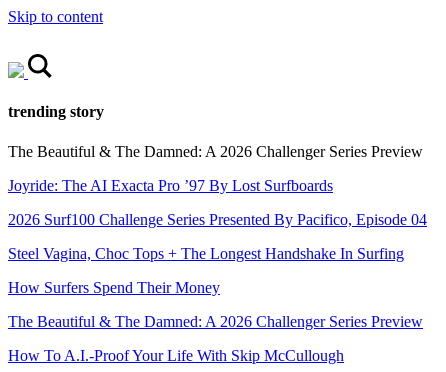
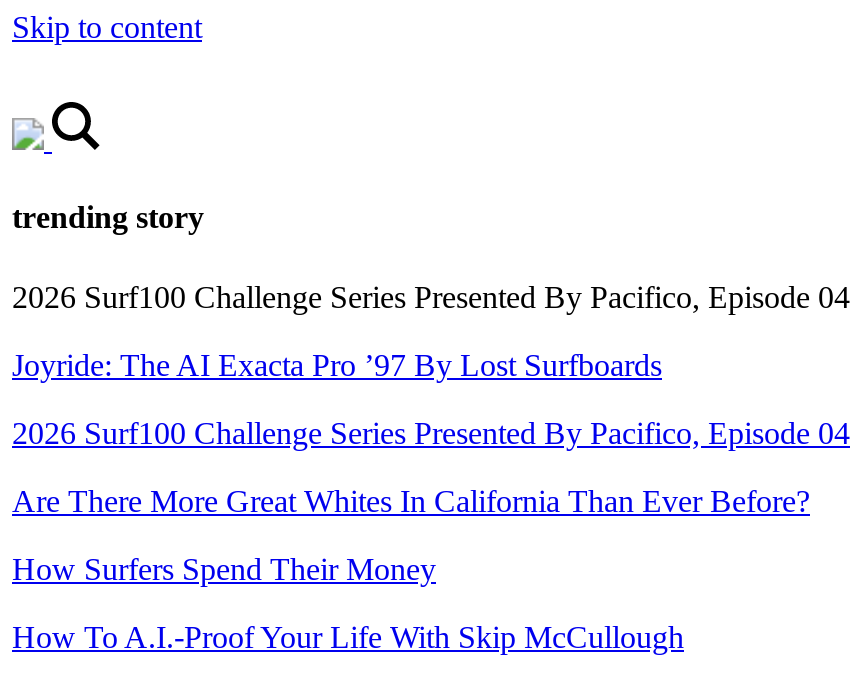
- The Beautiful & The Damned: A 2026 Challenger Series Preview
+ 2026 Surf100 Challenge Series Presented By Pacifico, Episode 04

- Steel Vagina, Choc Tops + The Longest Handshake In Surfing
+ Are There More Great Whites In California Than Ever Before?

- The Beautiful & The Damned: A 2026 Challenger Series Preview
